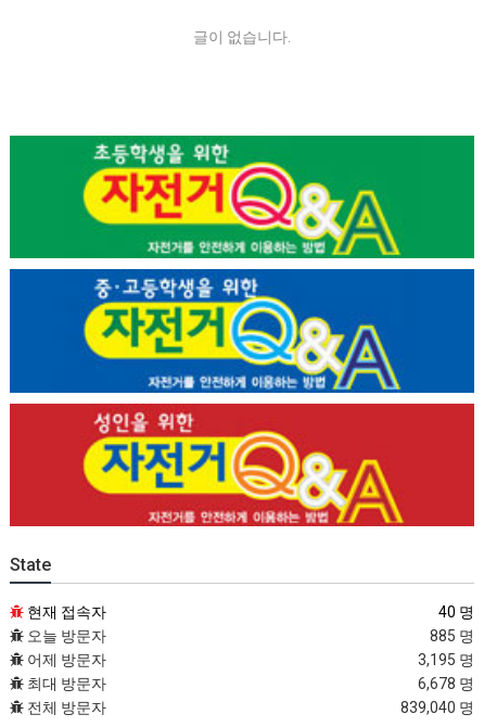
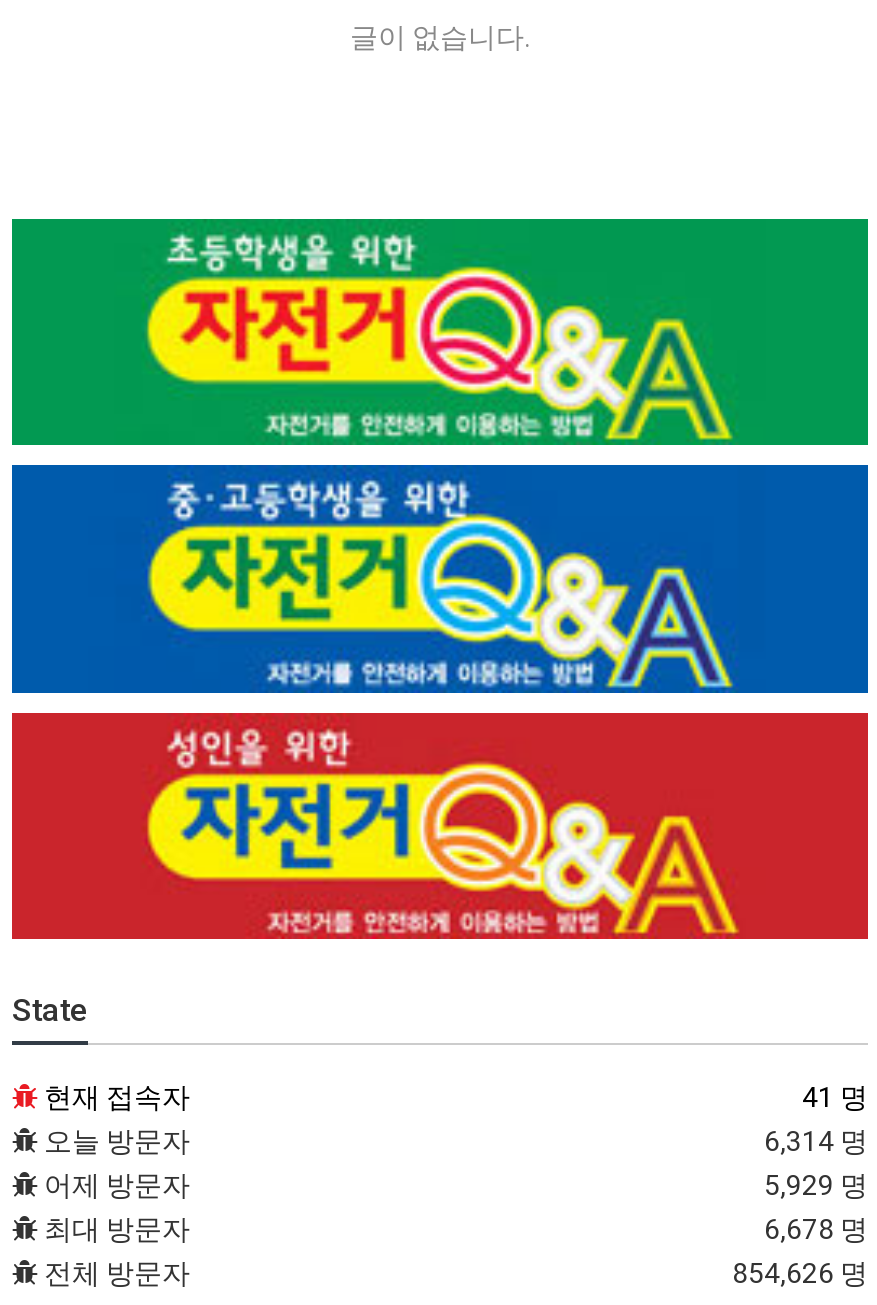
- 40 명
+ 41 명

- 885 명
+ 6,314 명

- 3,195 명
+ 5,929 명

- 839,040 명
+ 854,626 명
